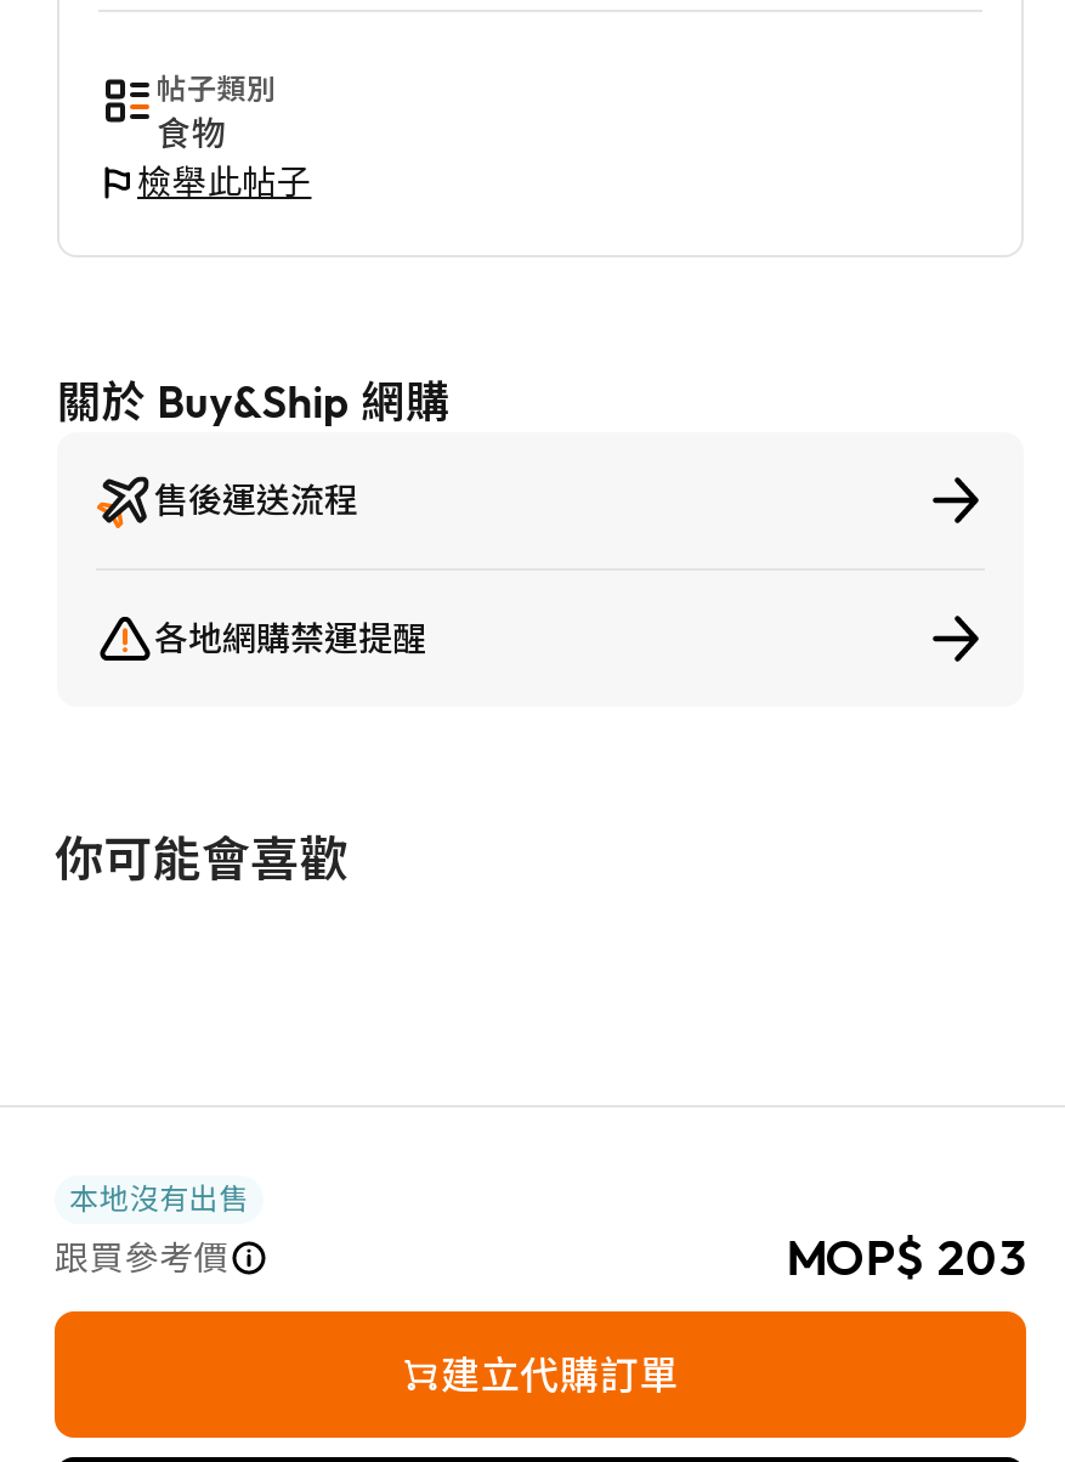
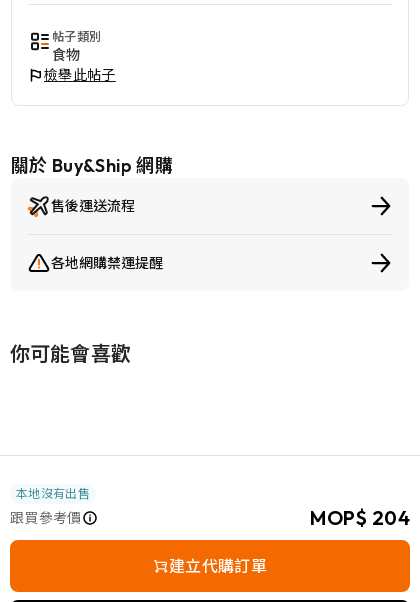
- MOP$ 203
+ MOP$ 204
